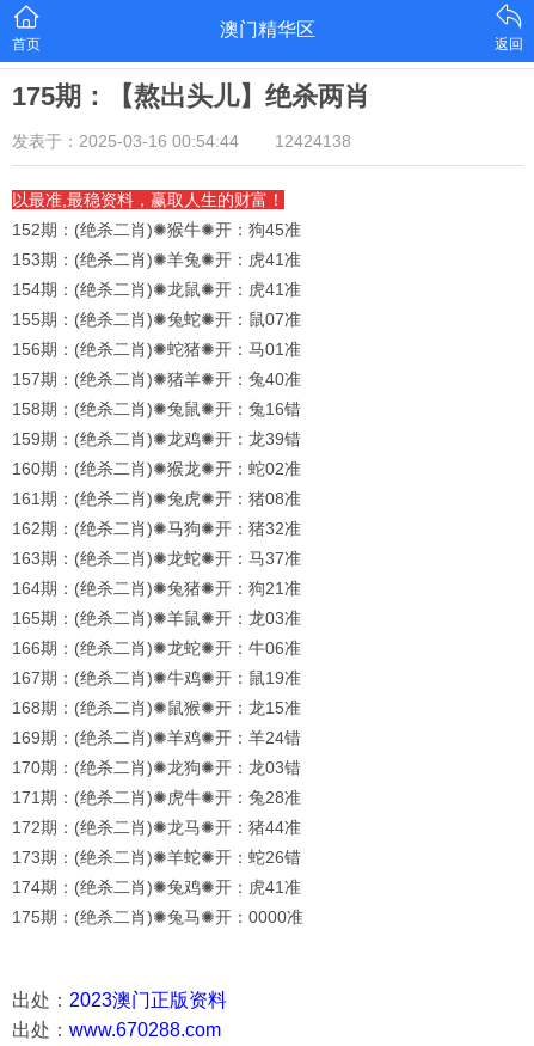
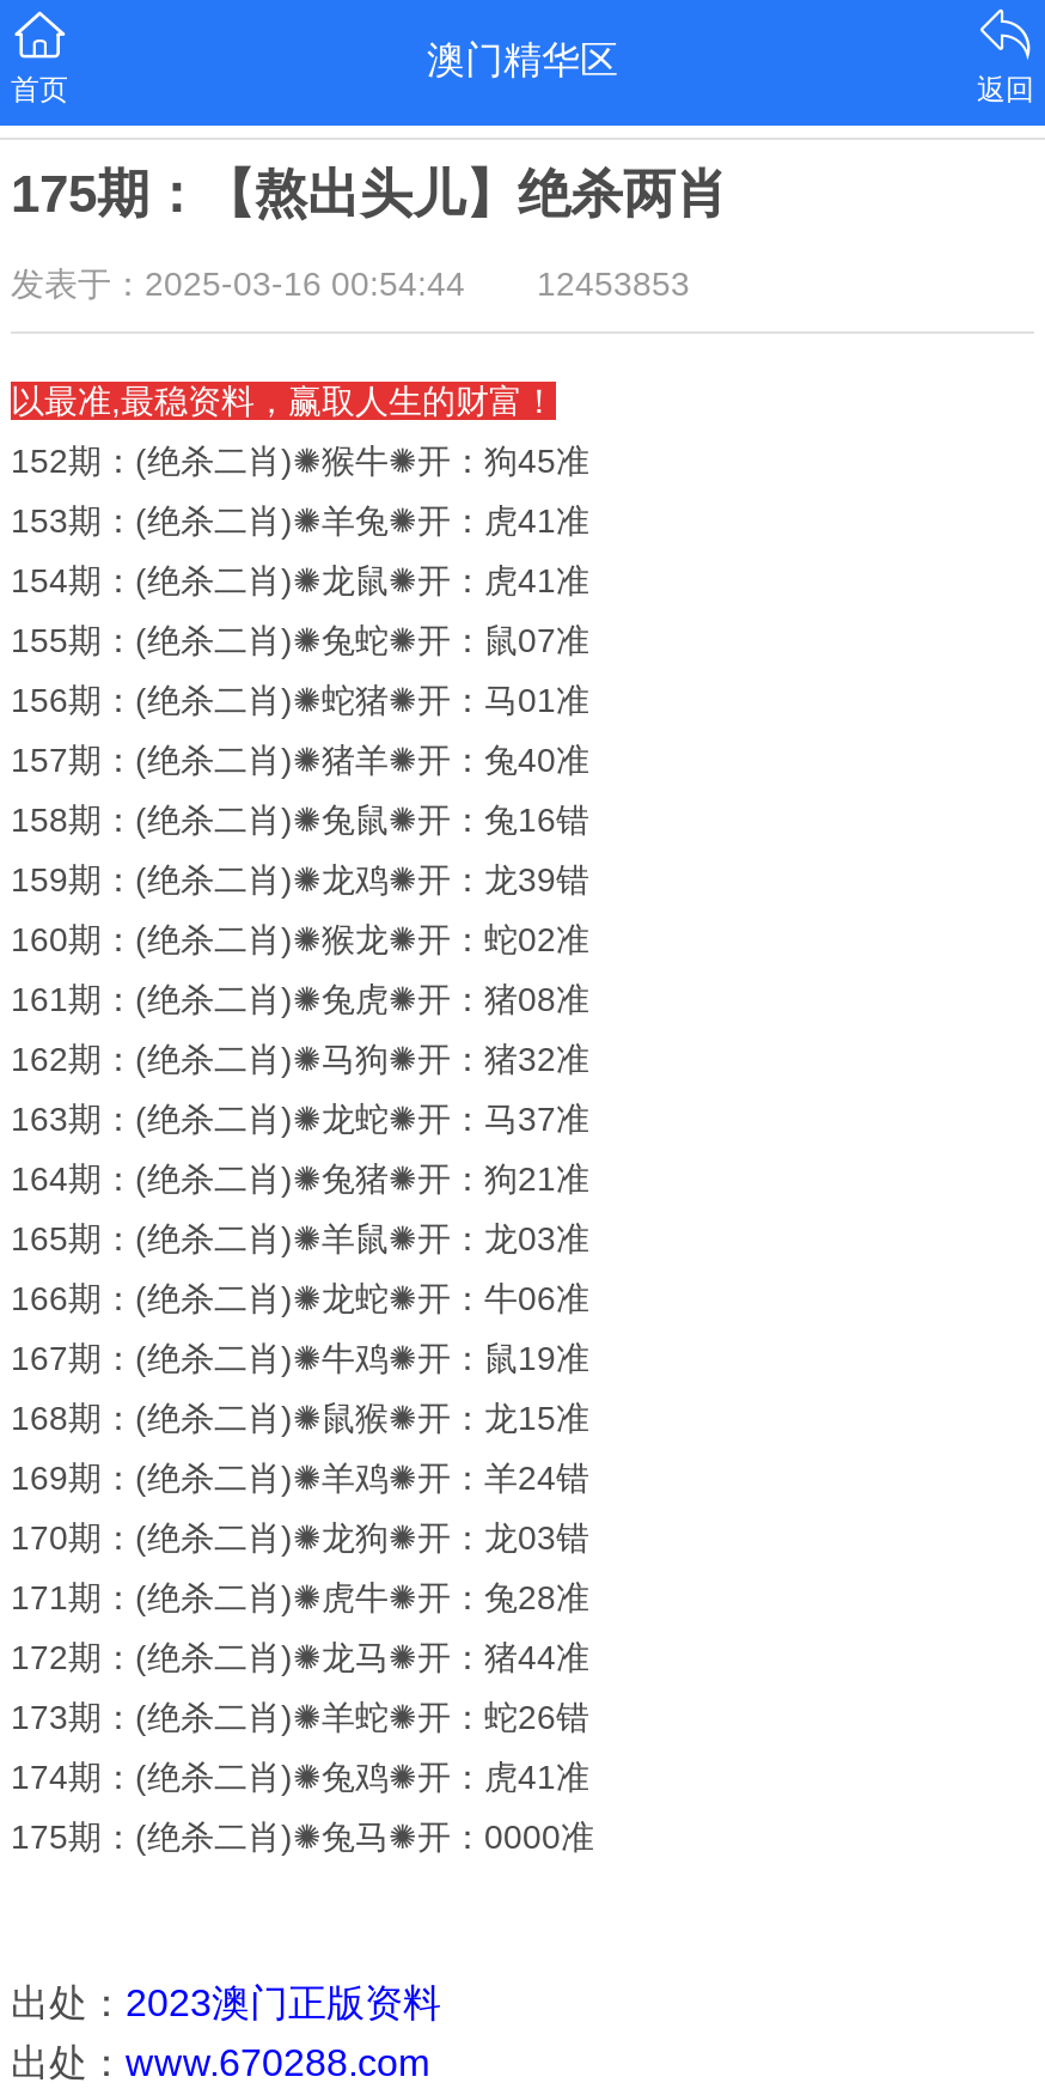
- 发表于：2025-03-16 00:54:44 12424138
+ 发表于：2025-03-16 00:54:44 12453853
